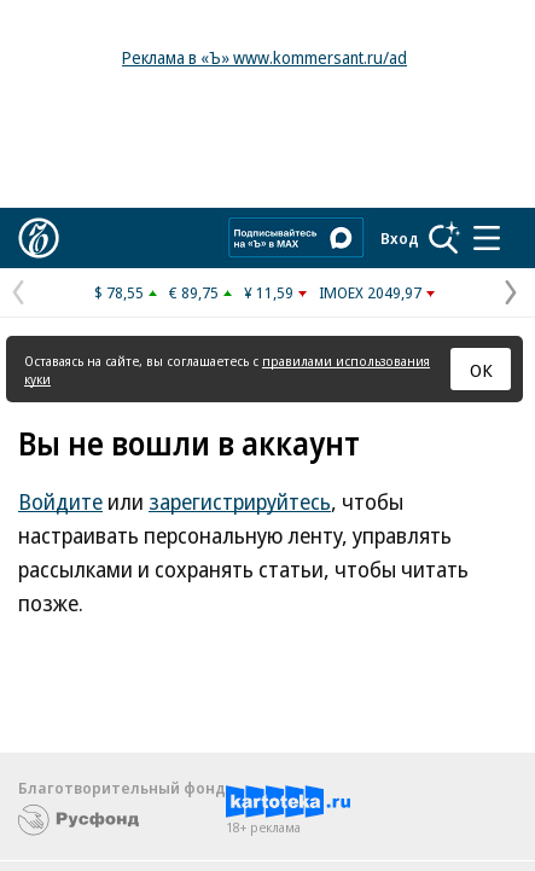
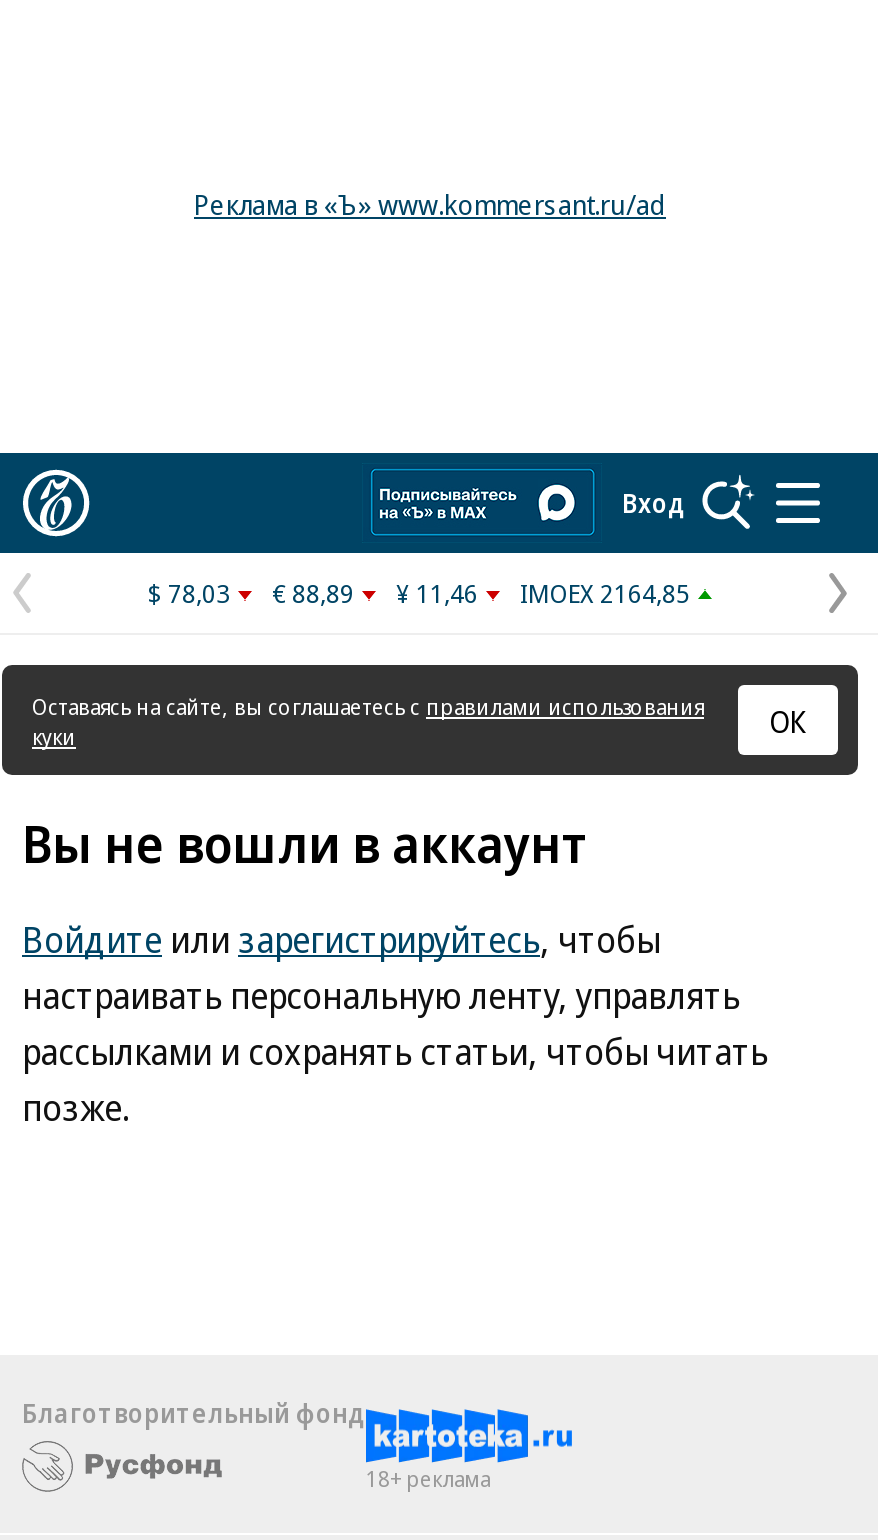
- $ 78,55
+ $ 78,03

- € 89,75
+ € 88,89

- ¥ 11,59
+ ¥ 11,46

- IMOEX 2049,97
+ IMOEX 2164,85
